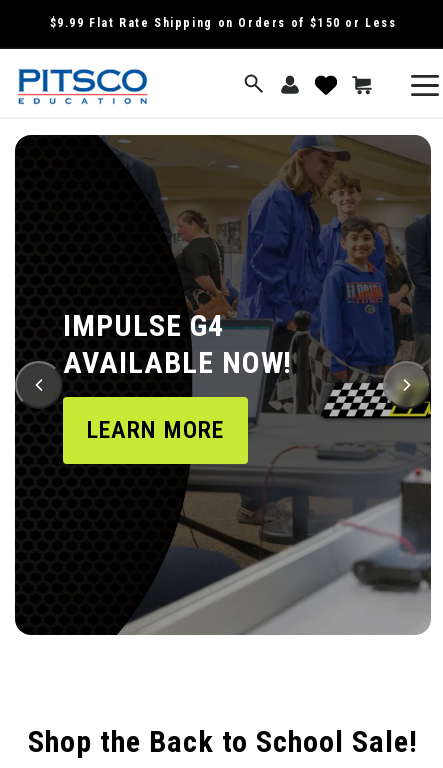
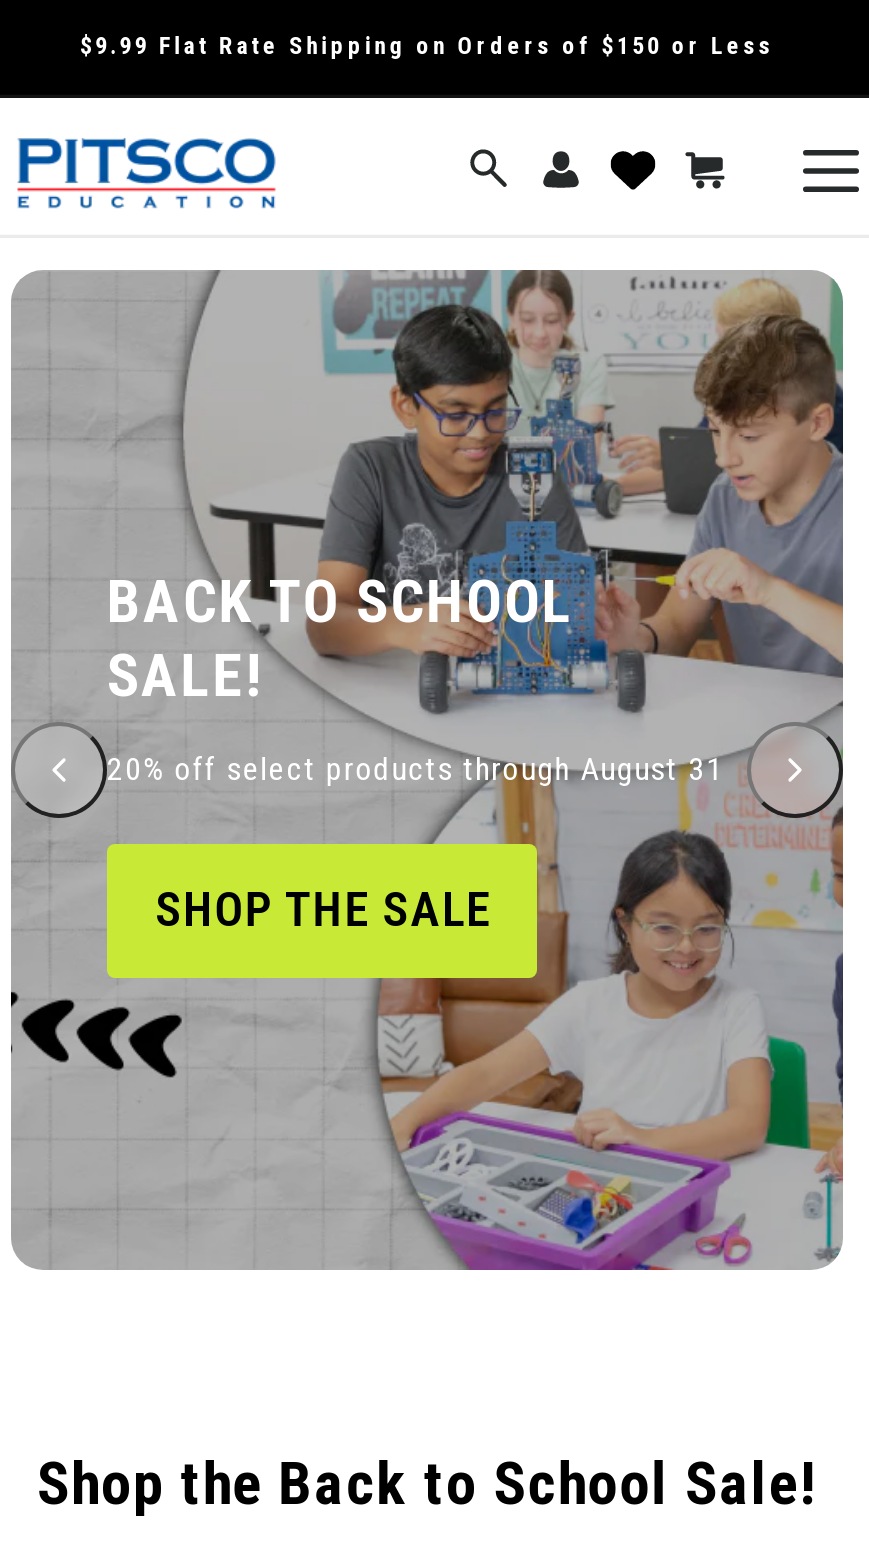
- [image]
- IMPULSE G4
- AVAILABLE NOW!
- LEARN MORE
+ [image]
+ BACK TO SCHOOL
+ SALE!
+ 20% off select products through August 31
+ SHOP THE SALE
